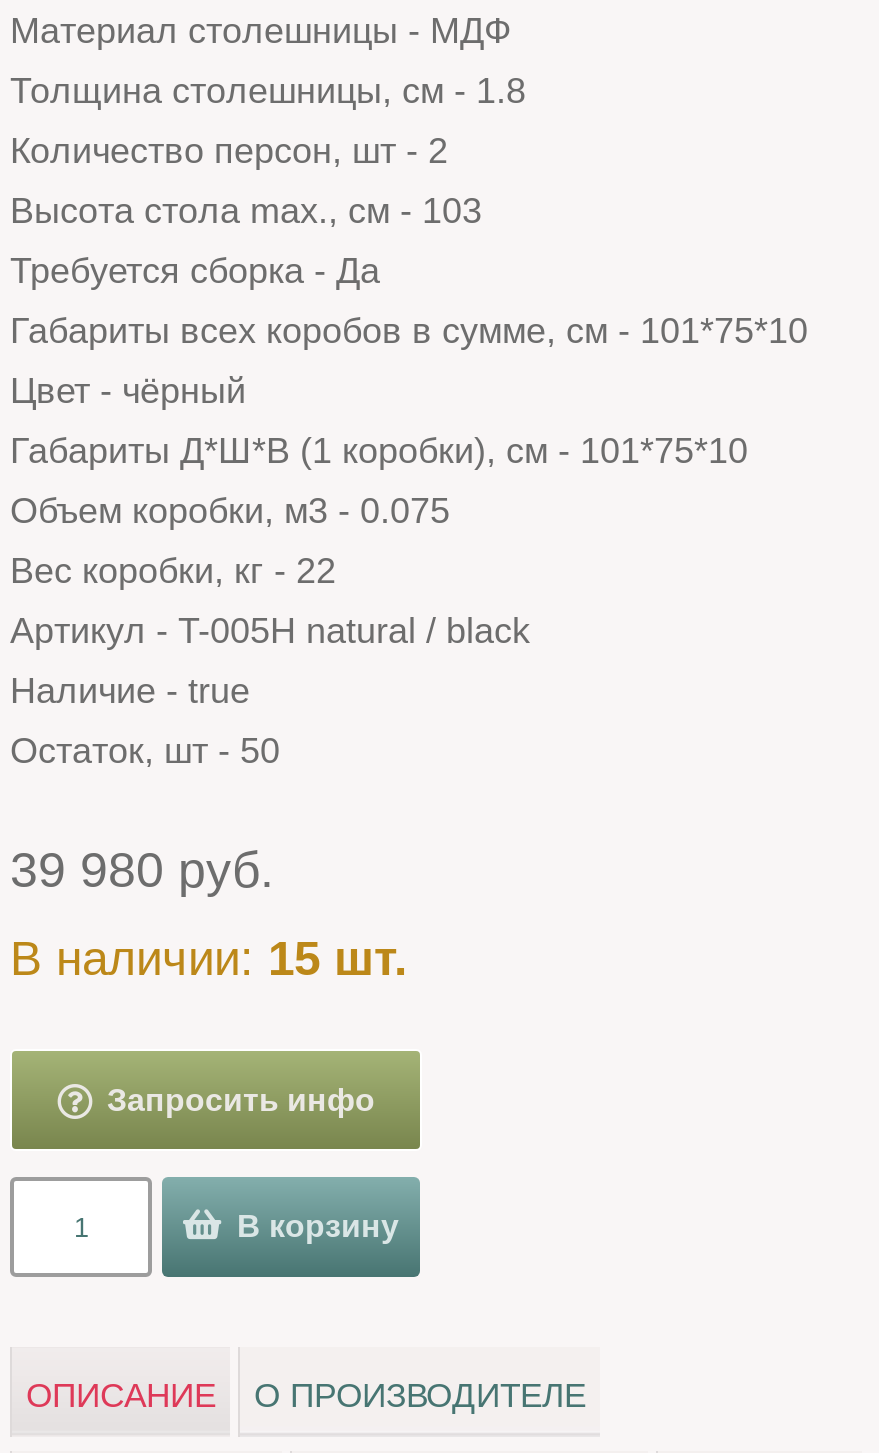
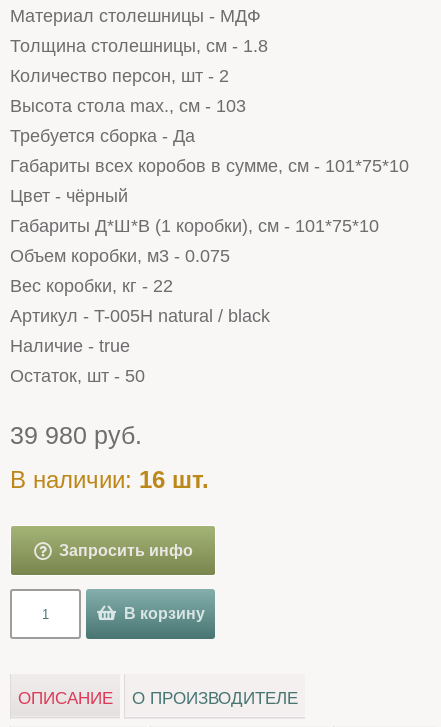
- В наличии: 15 шт.
+ В наличии: 16 шт.
